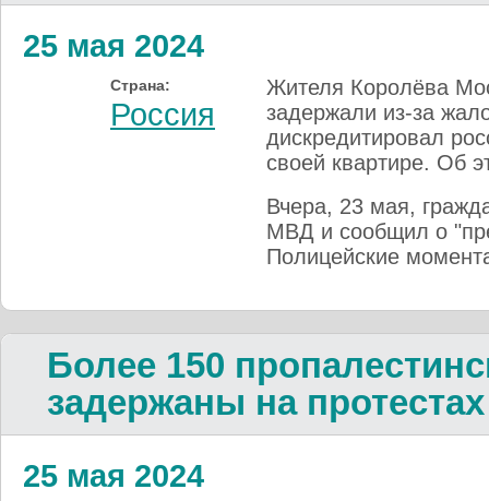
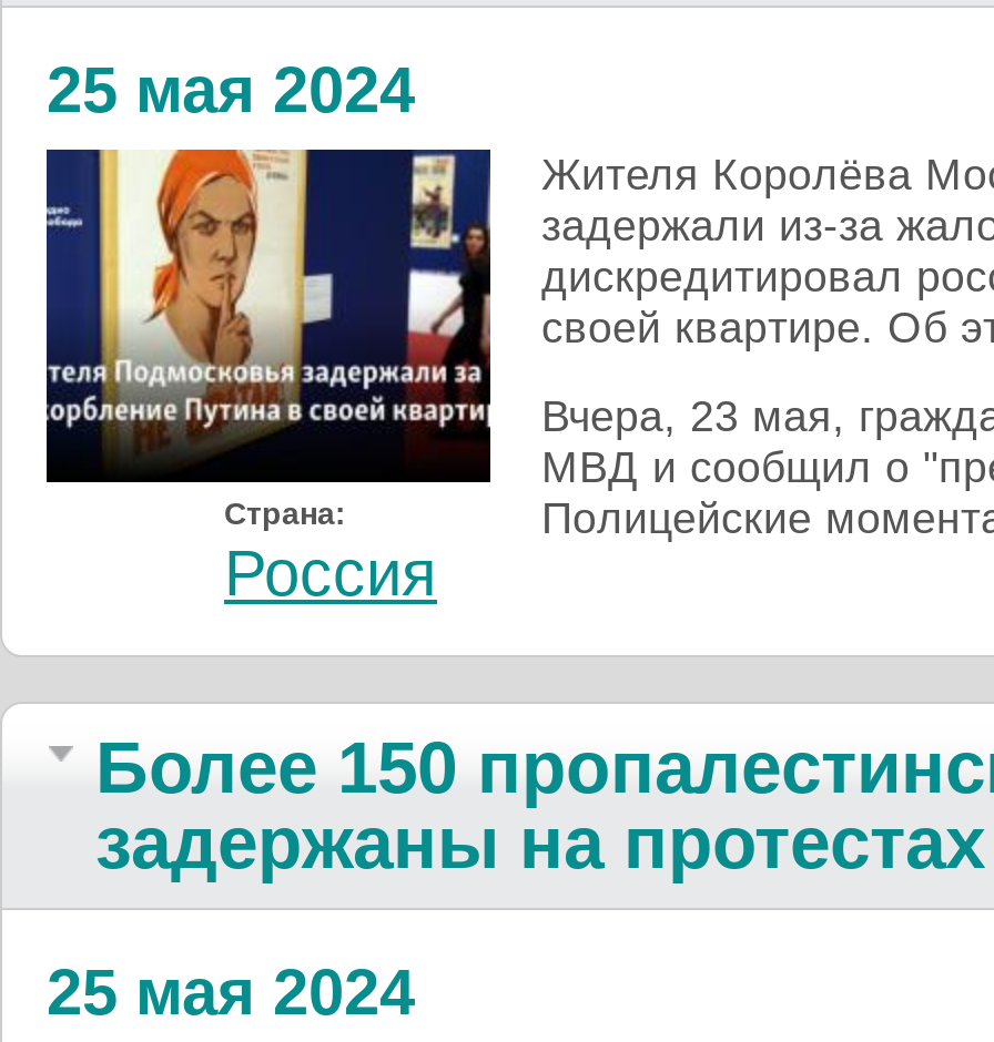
+ [image]

moved down: Страна: | Россия
